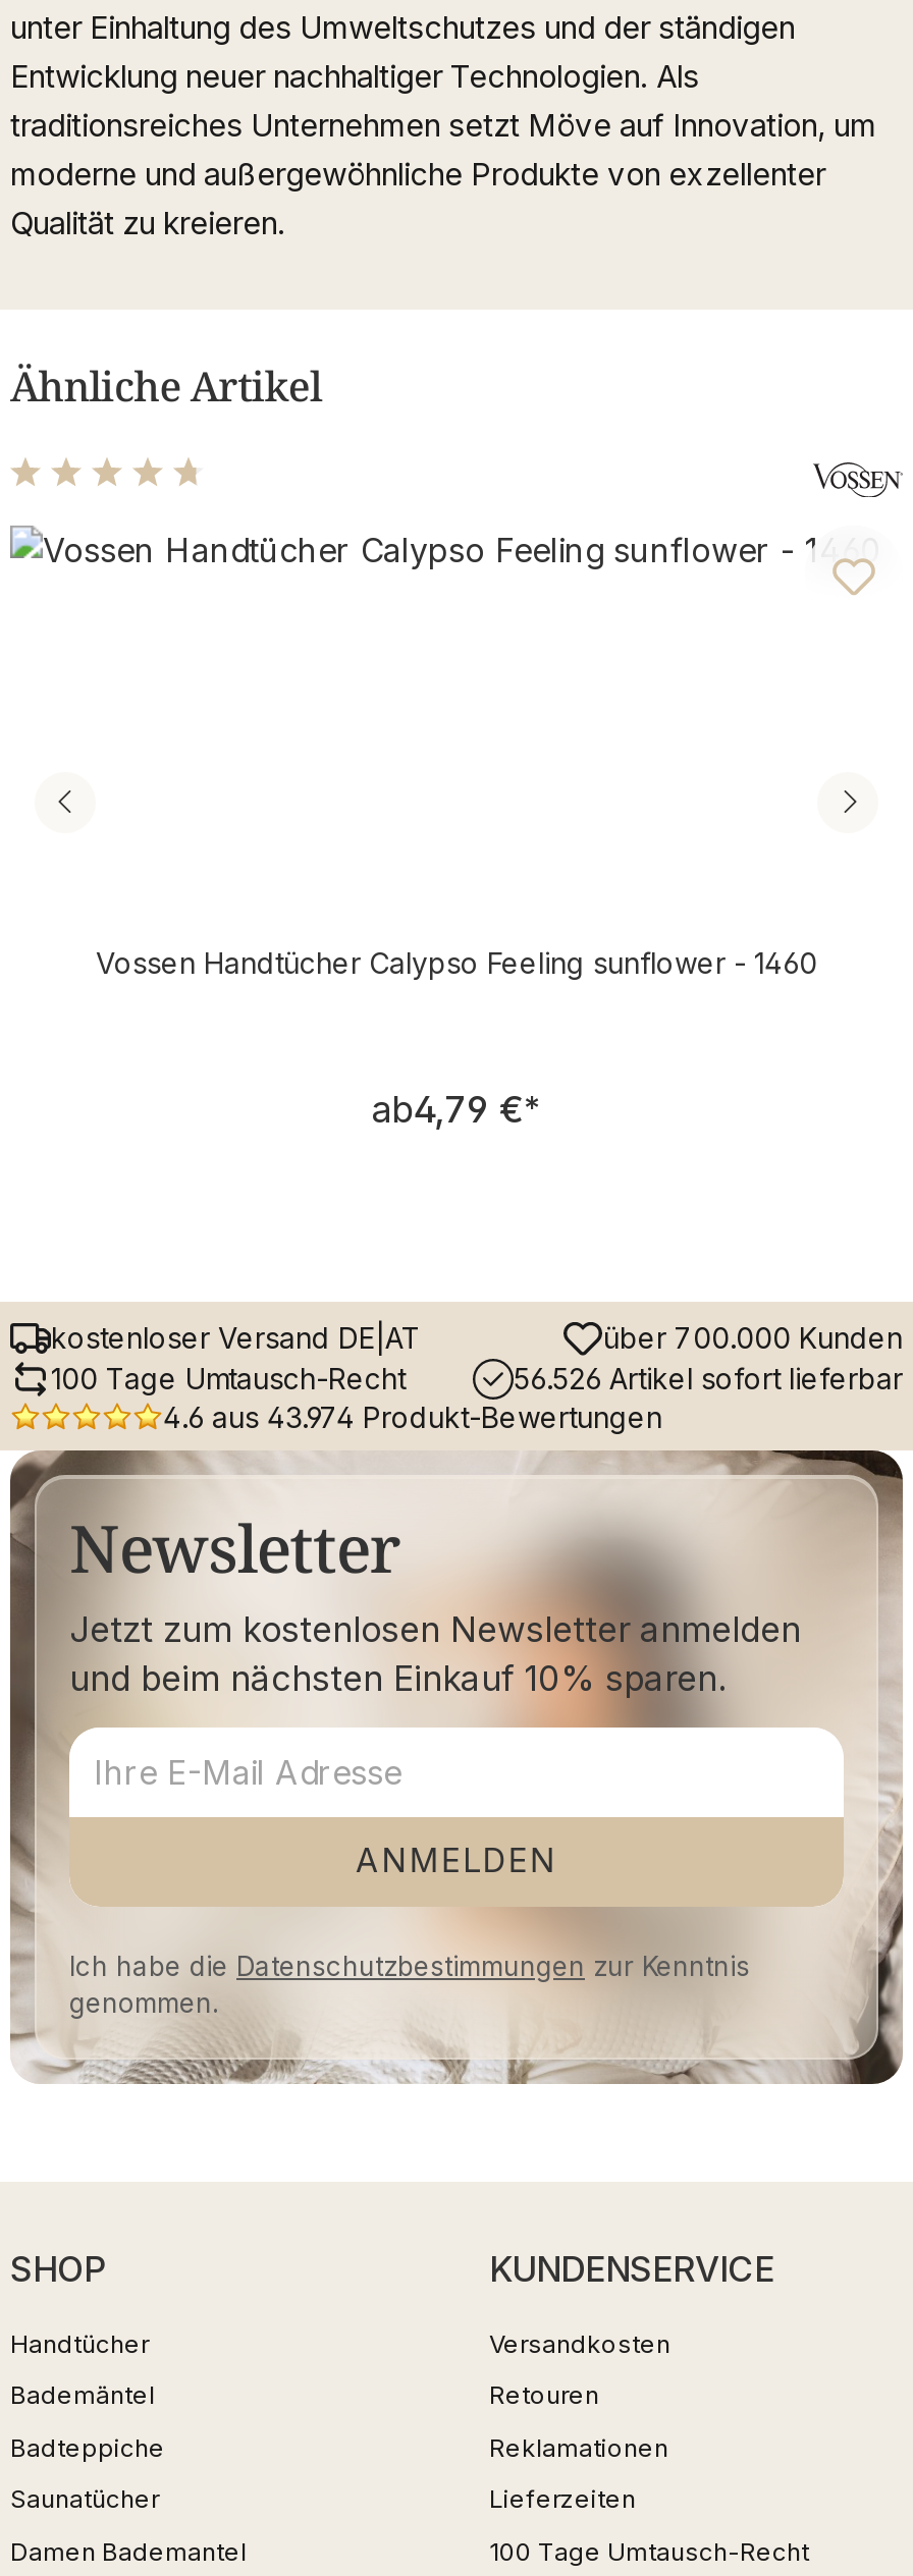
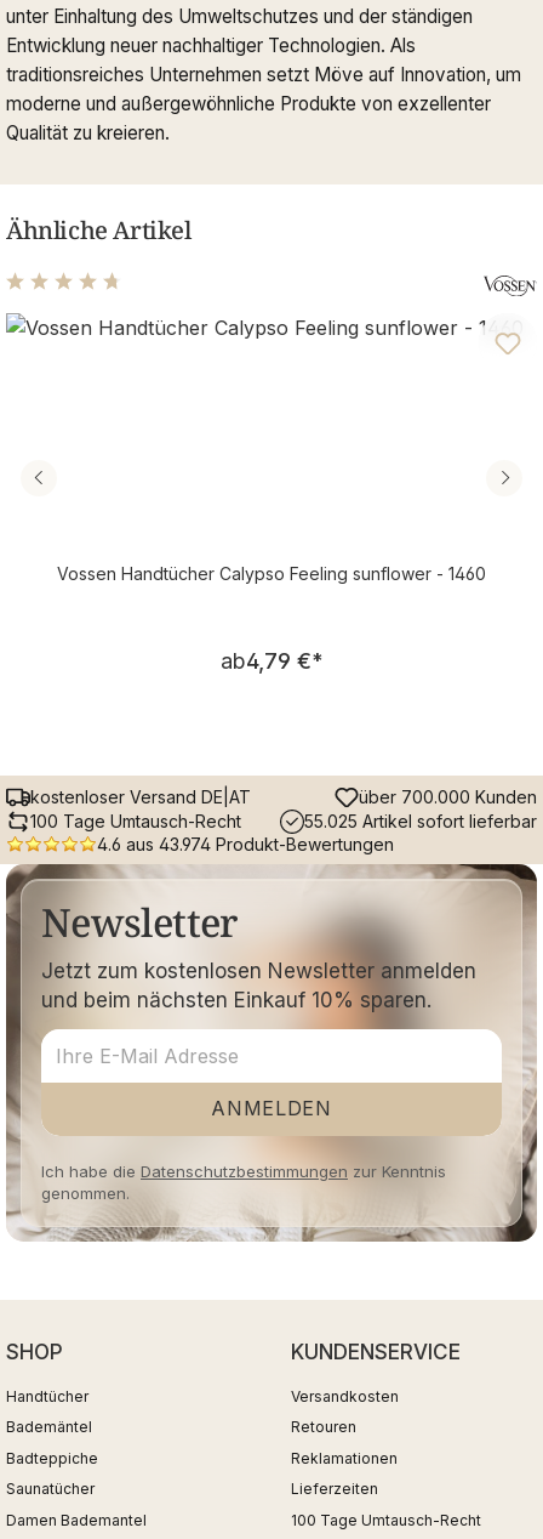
- 56.526 Artikel sofort lieferbar
+ 55.025 Artikel sofort lieferbar
